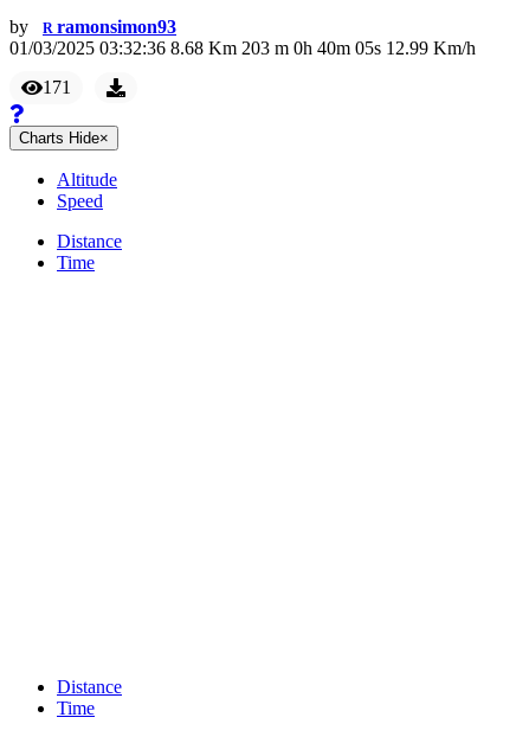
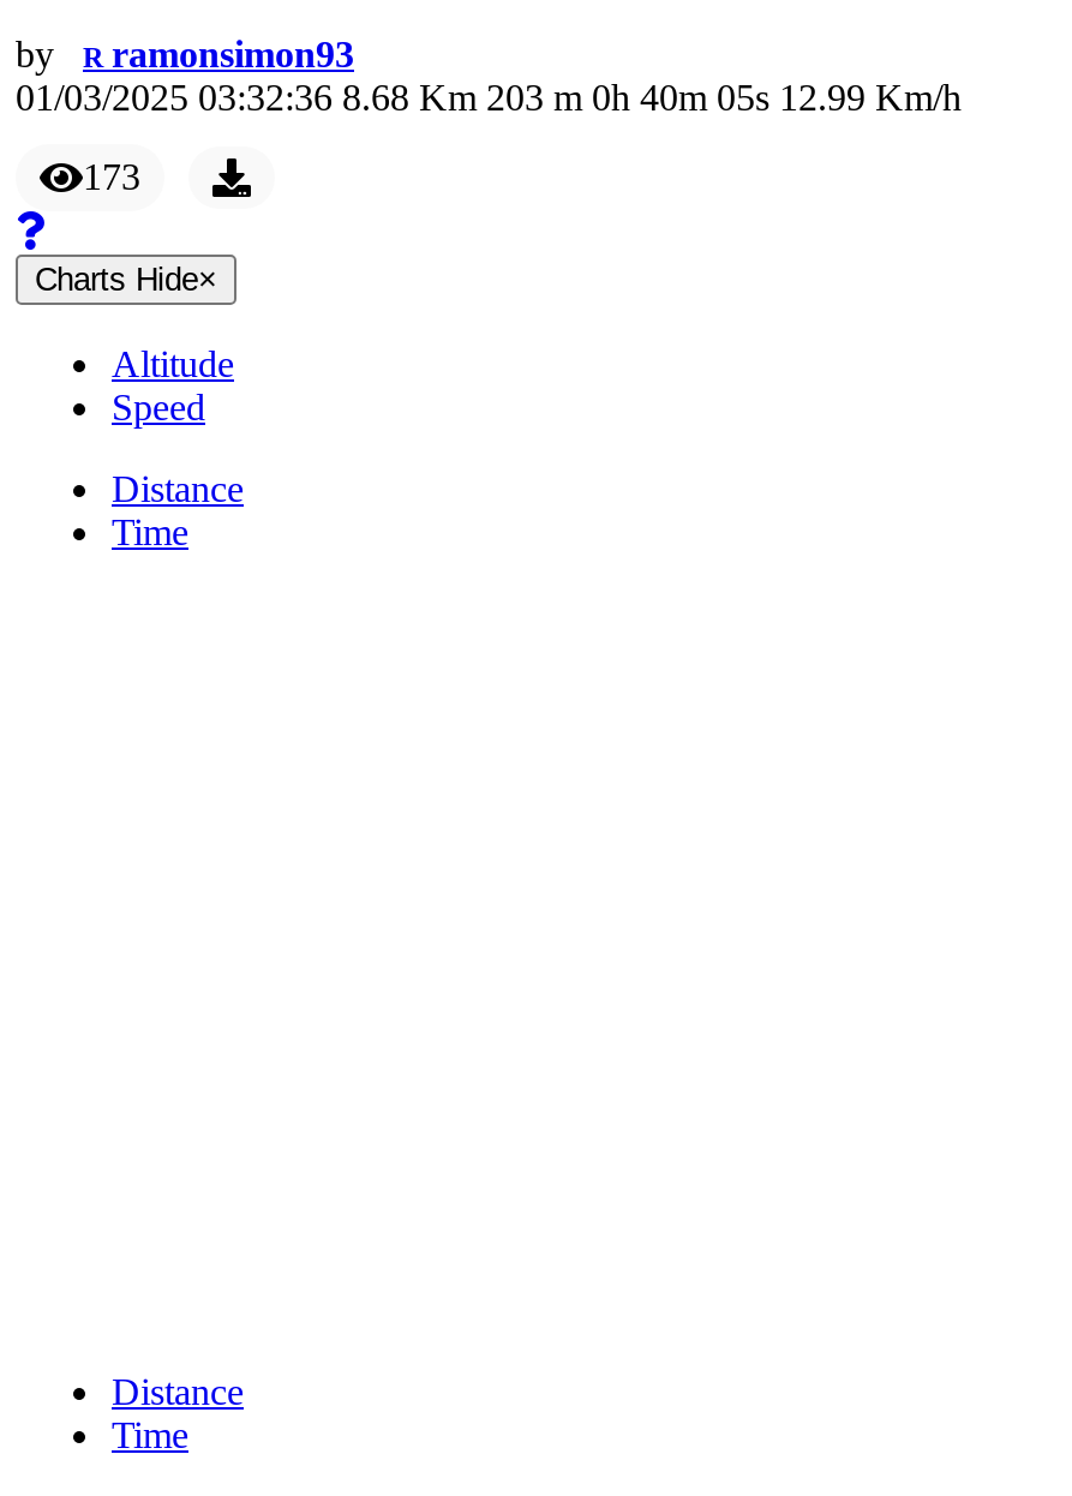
- 171
+ 173
